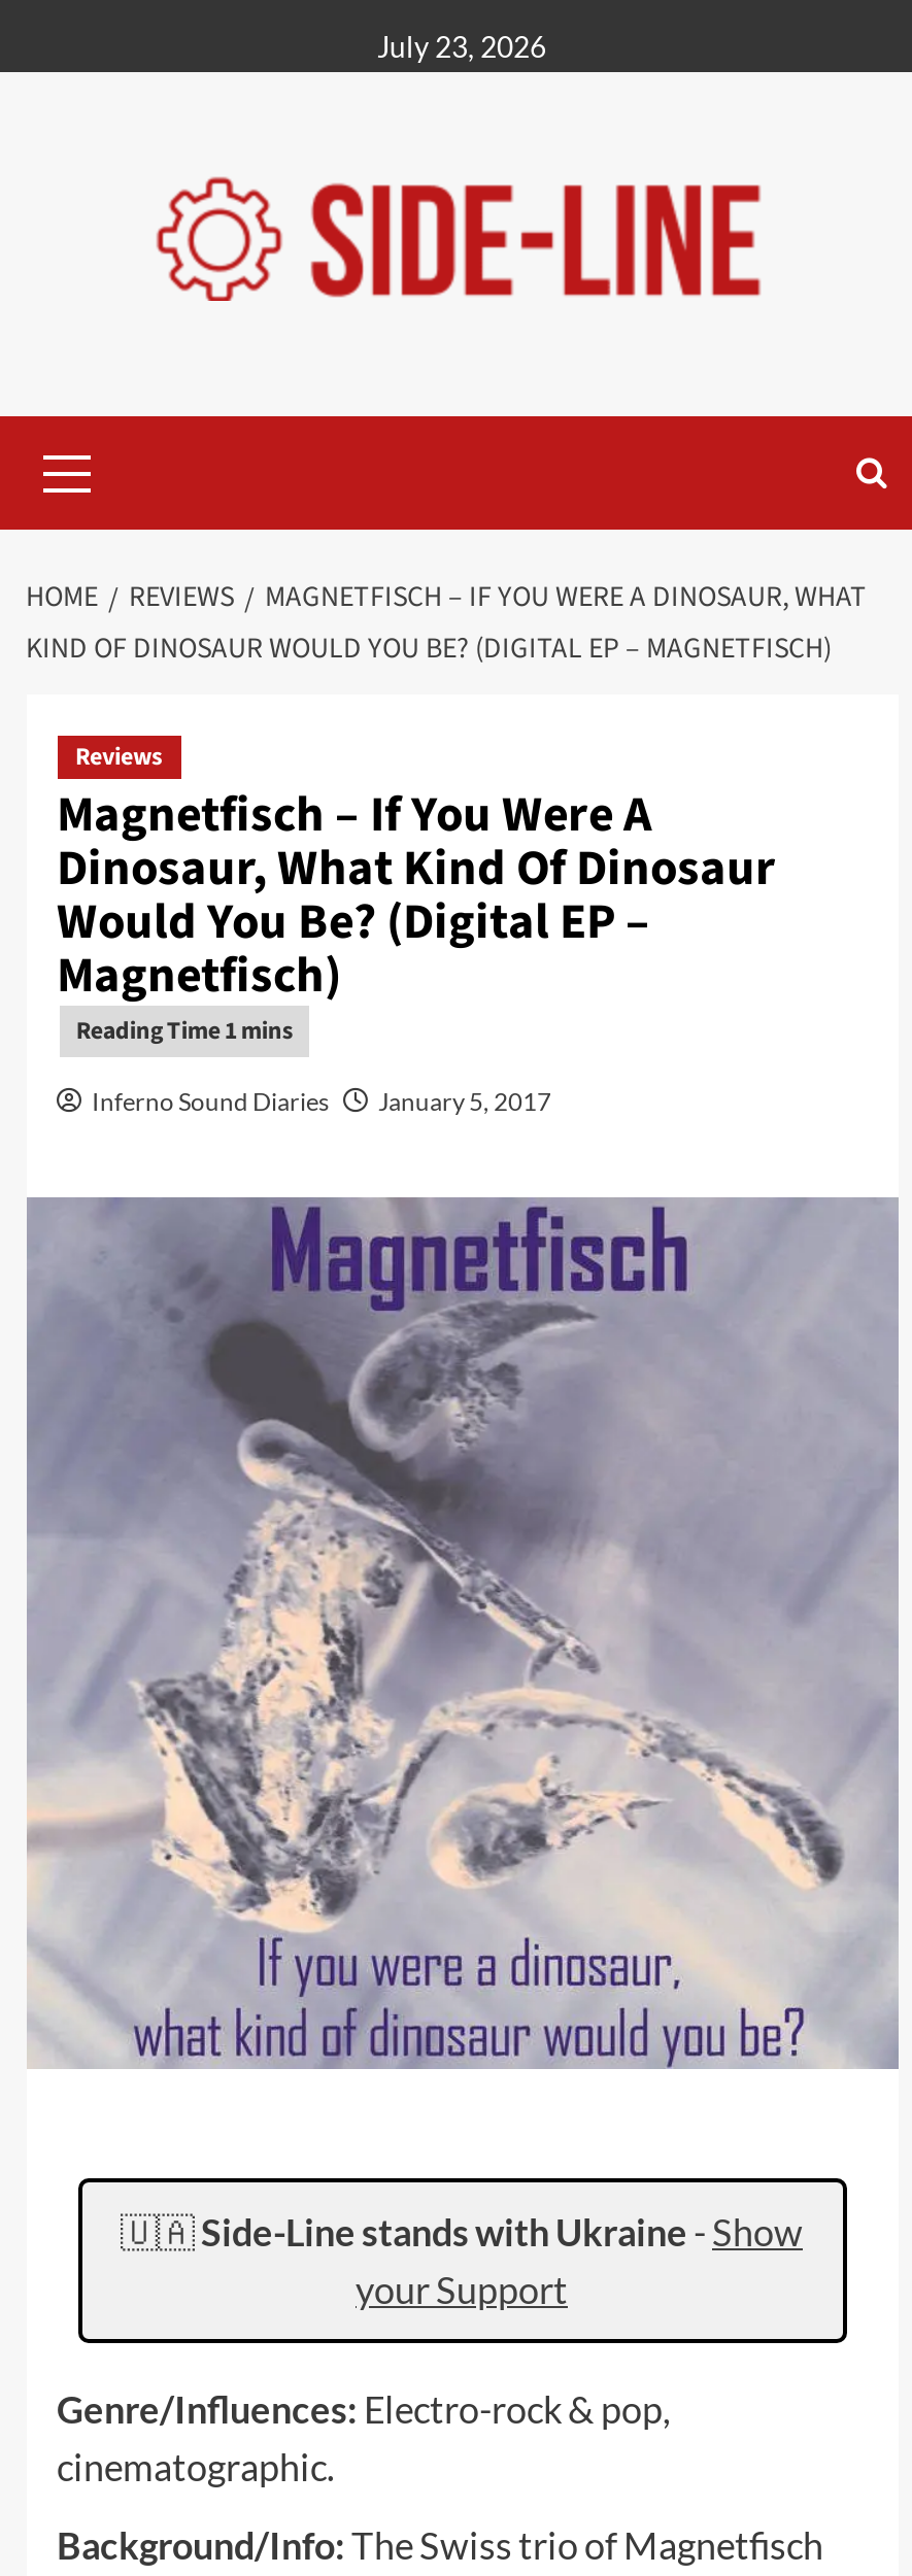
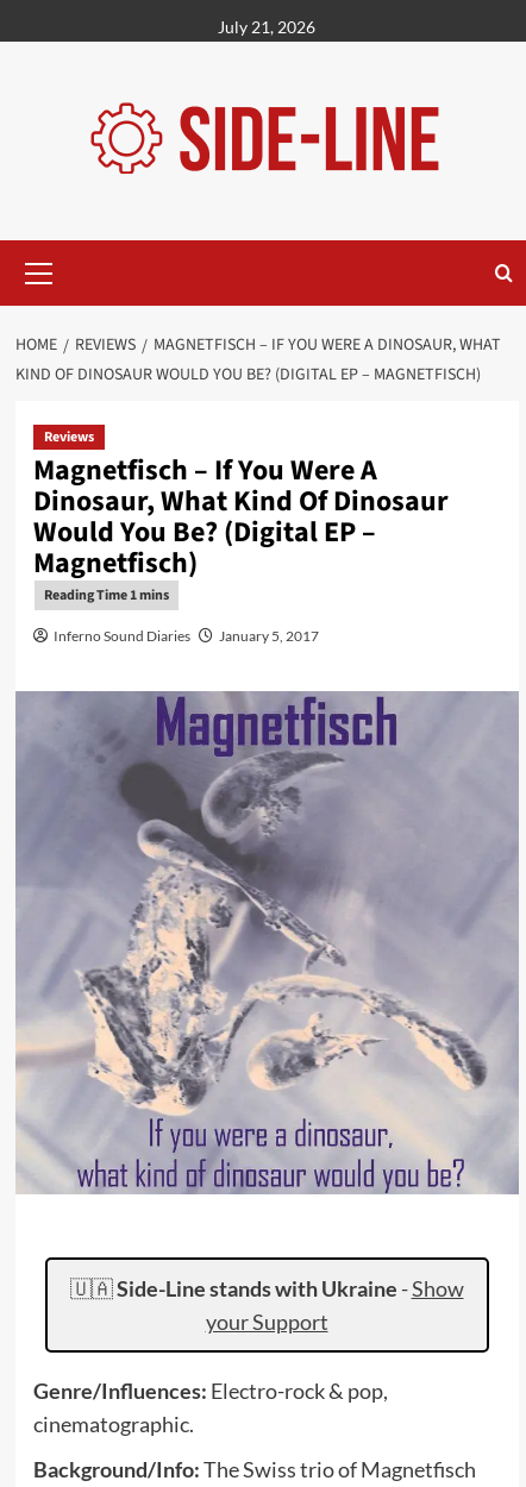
- July 23, 2026
+ July 21, 2026
